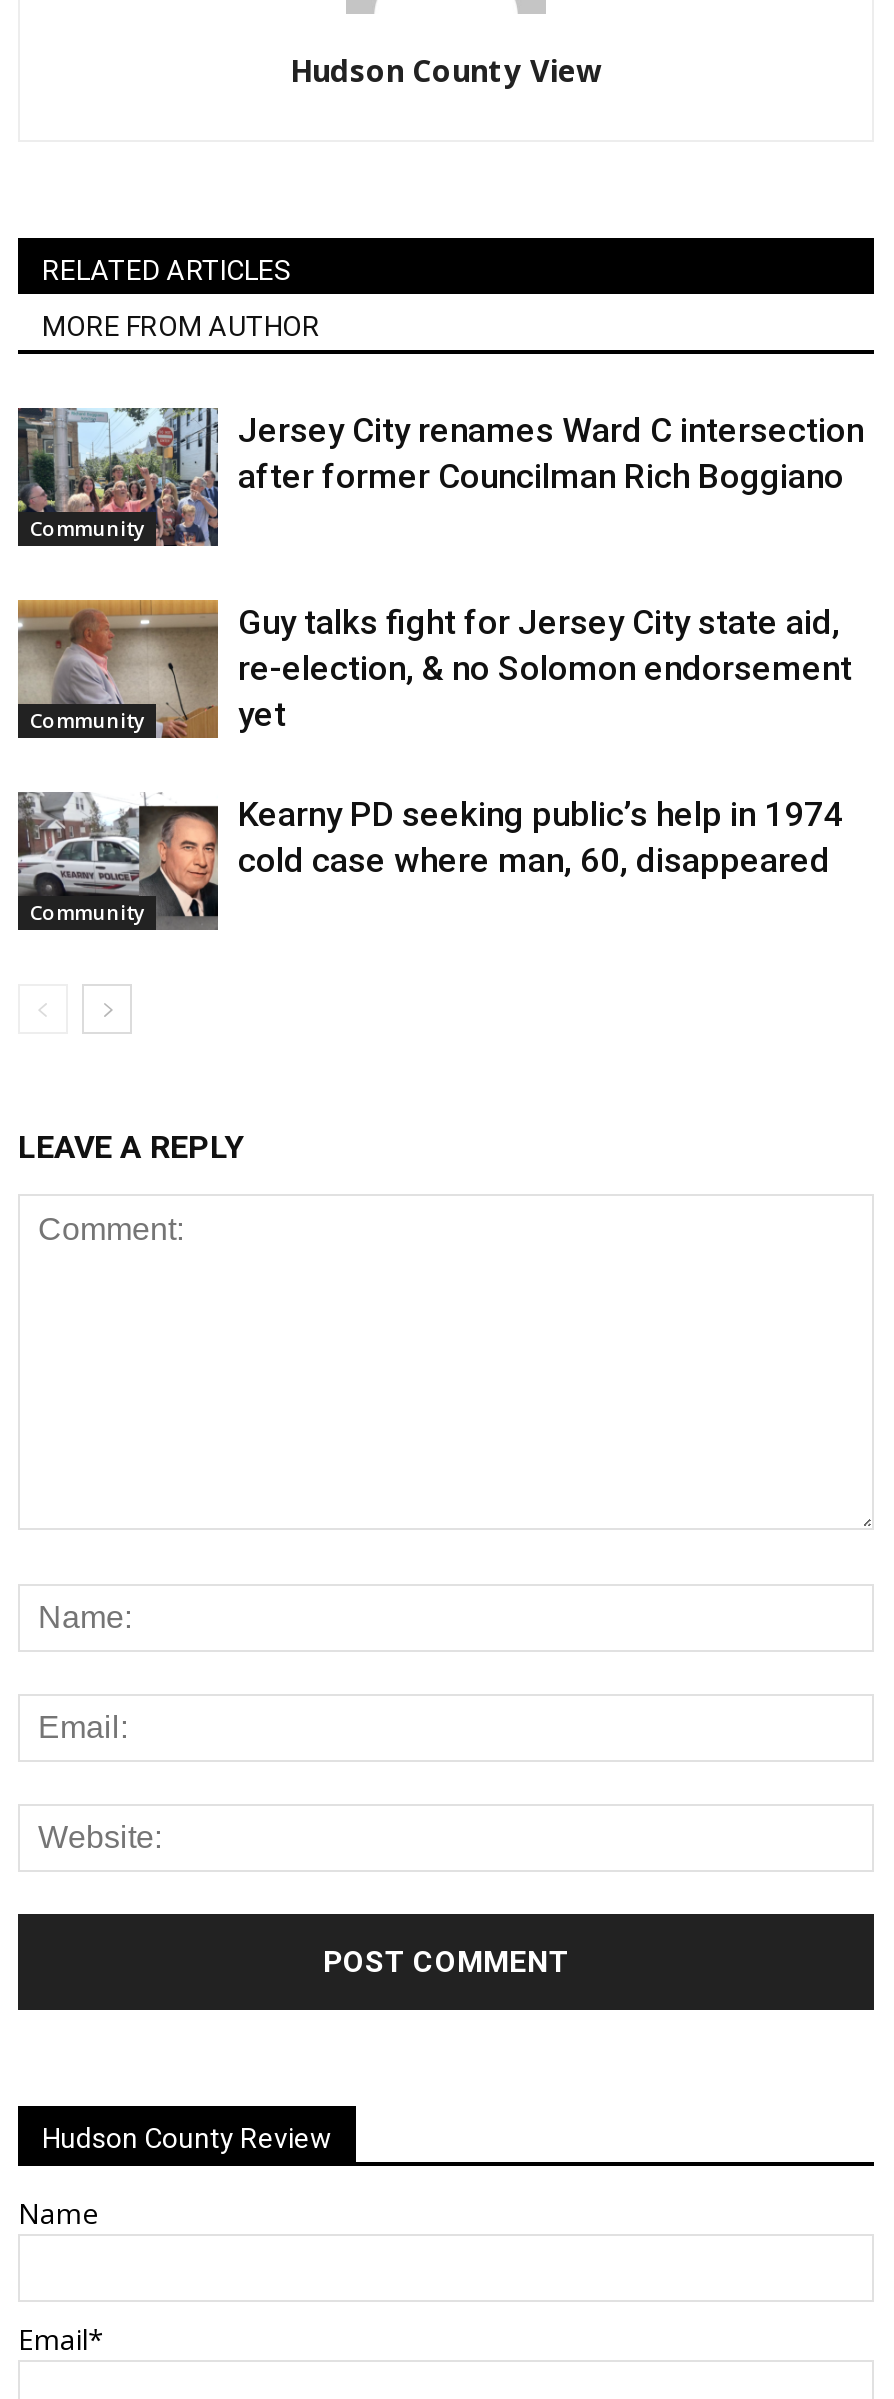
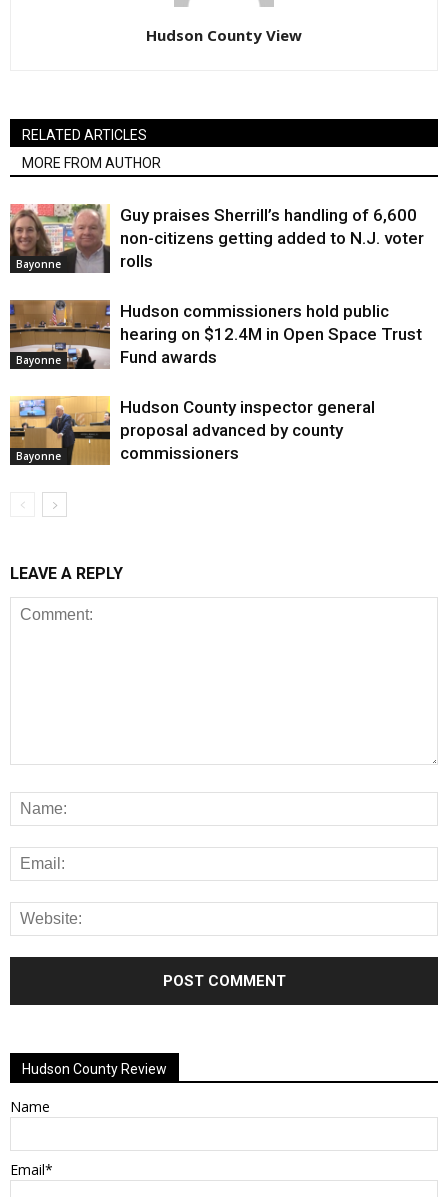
- [image]
- Community
+ [image]
+ Bayonne

- Jersey City renames Ward C intersection
- after former Councilman Rich Boggiano
+ Guy praises Sherrill’s handling of 6,600
+ non-citizens getting added to N.J. voter
+ rolls

- [image]
- Community
+ [image]
+ Bayonne

- Guy talks fight for Jersey City state aid,
- re-election, & no Solomon endorsement
- yet
+ Hudson commissioners hold public
+ hearing on $12.4M in Open Space Trust
+ Fund awards

- [image]
- Community
+ [image]
+ Bayonne

- Kearny PD seeking public’s help in 1974
- cold case where man, 60, disappeared
+ Hudson County inspector general
+ proposal advanced by county
+ commissioners
